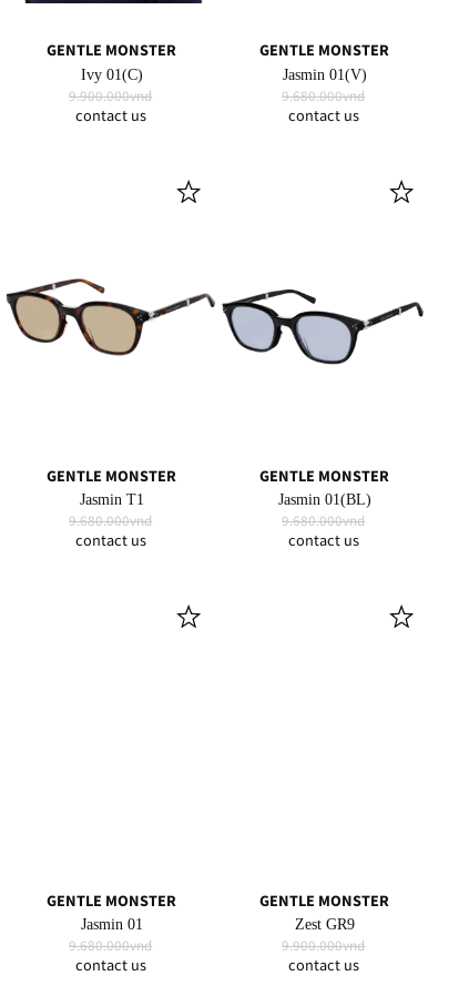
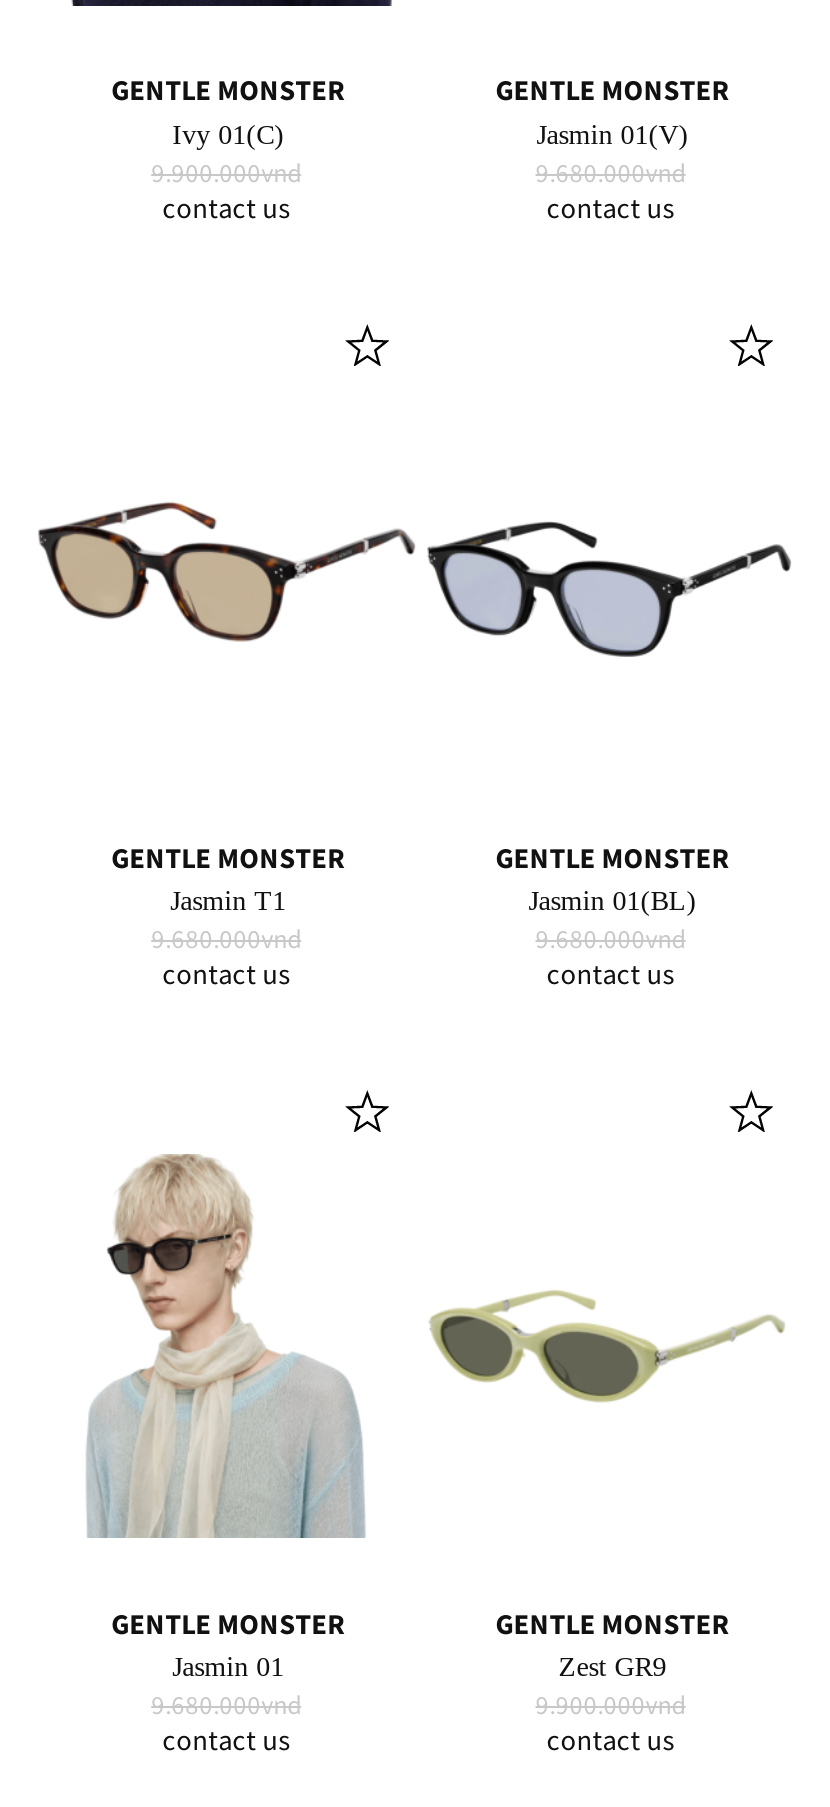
+ [image]

+ [image]
